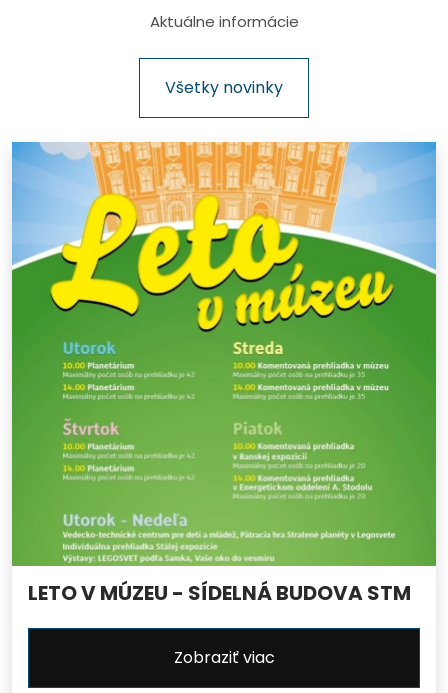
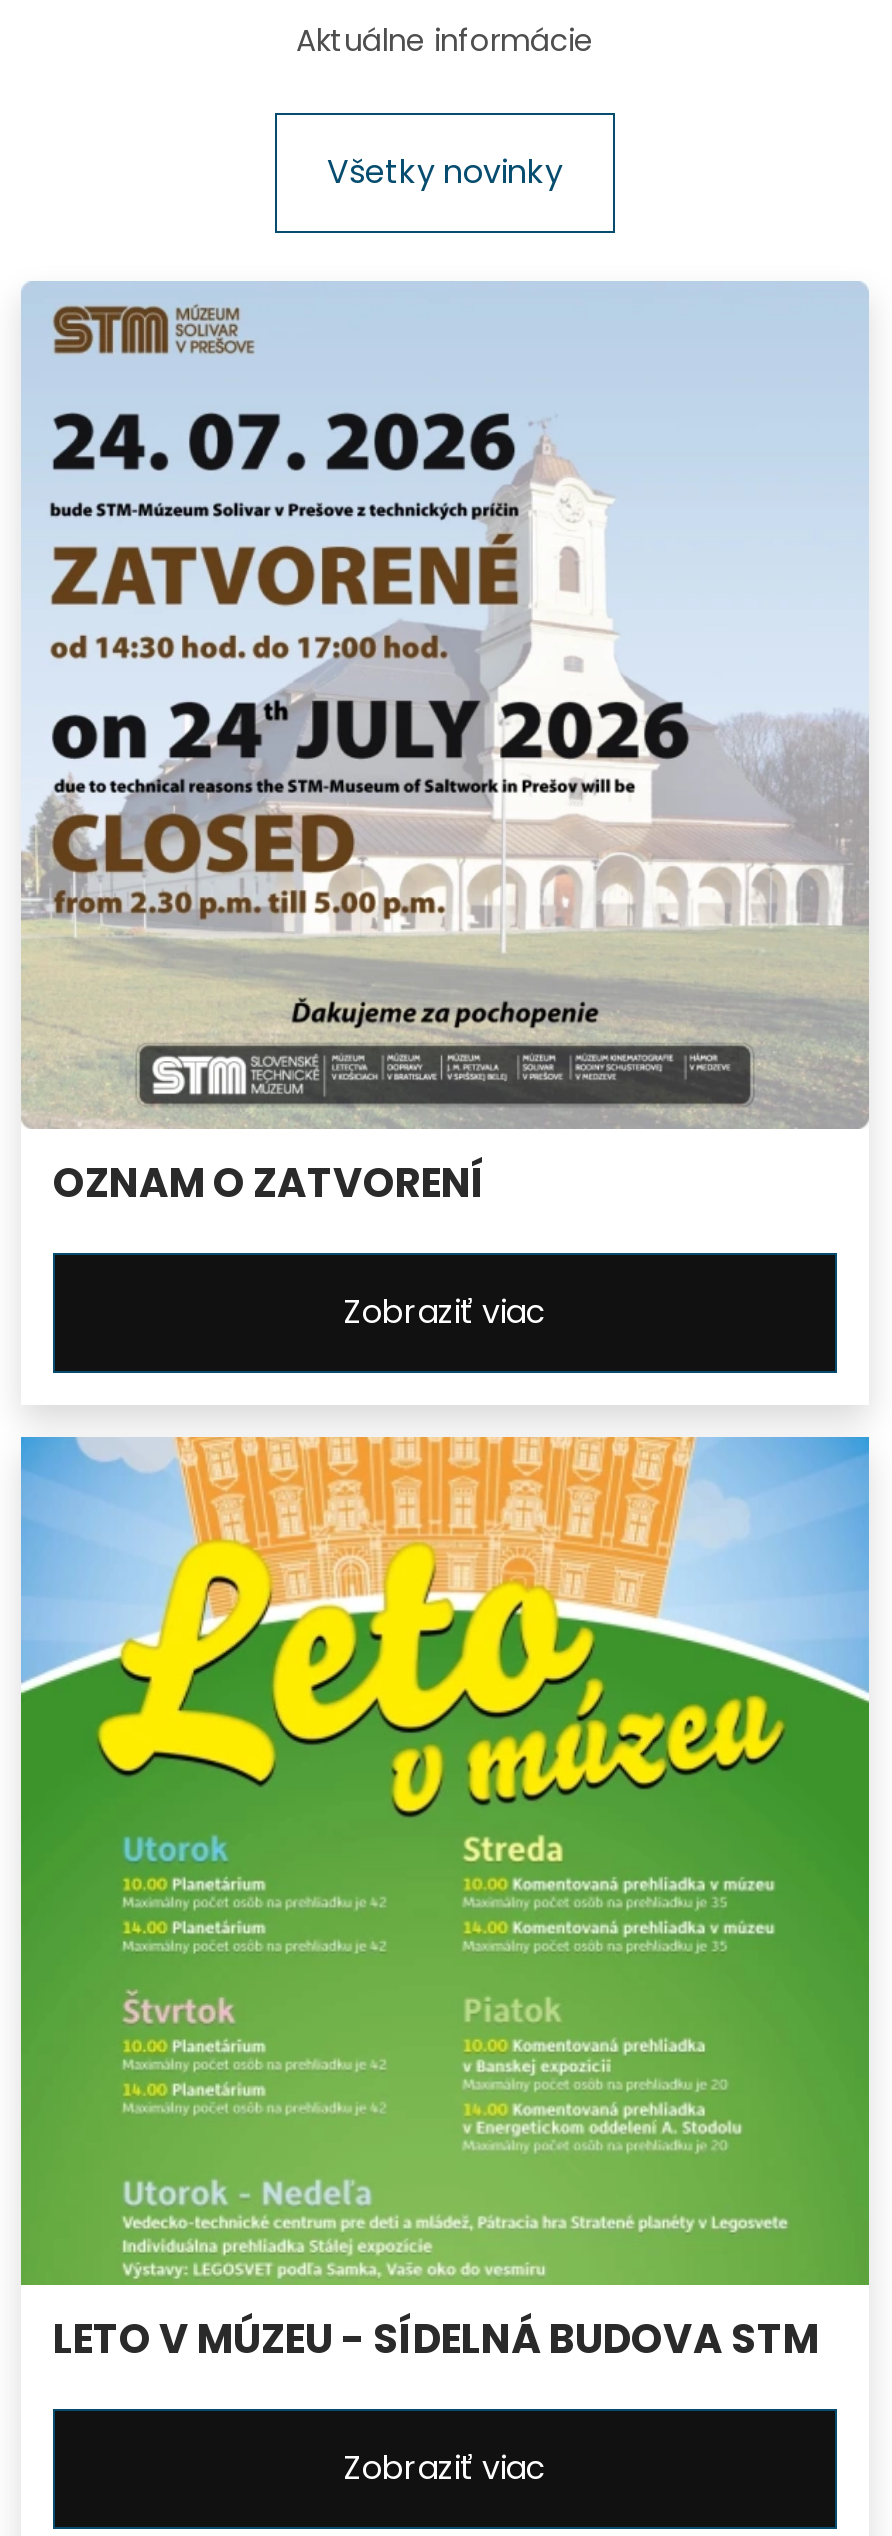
+ [image]
+ OZNAM O ZATVORENÍ
+ Zobraziť viac
